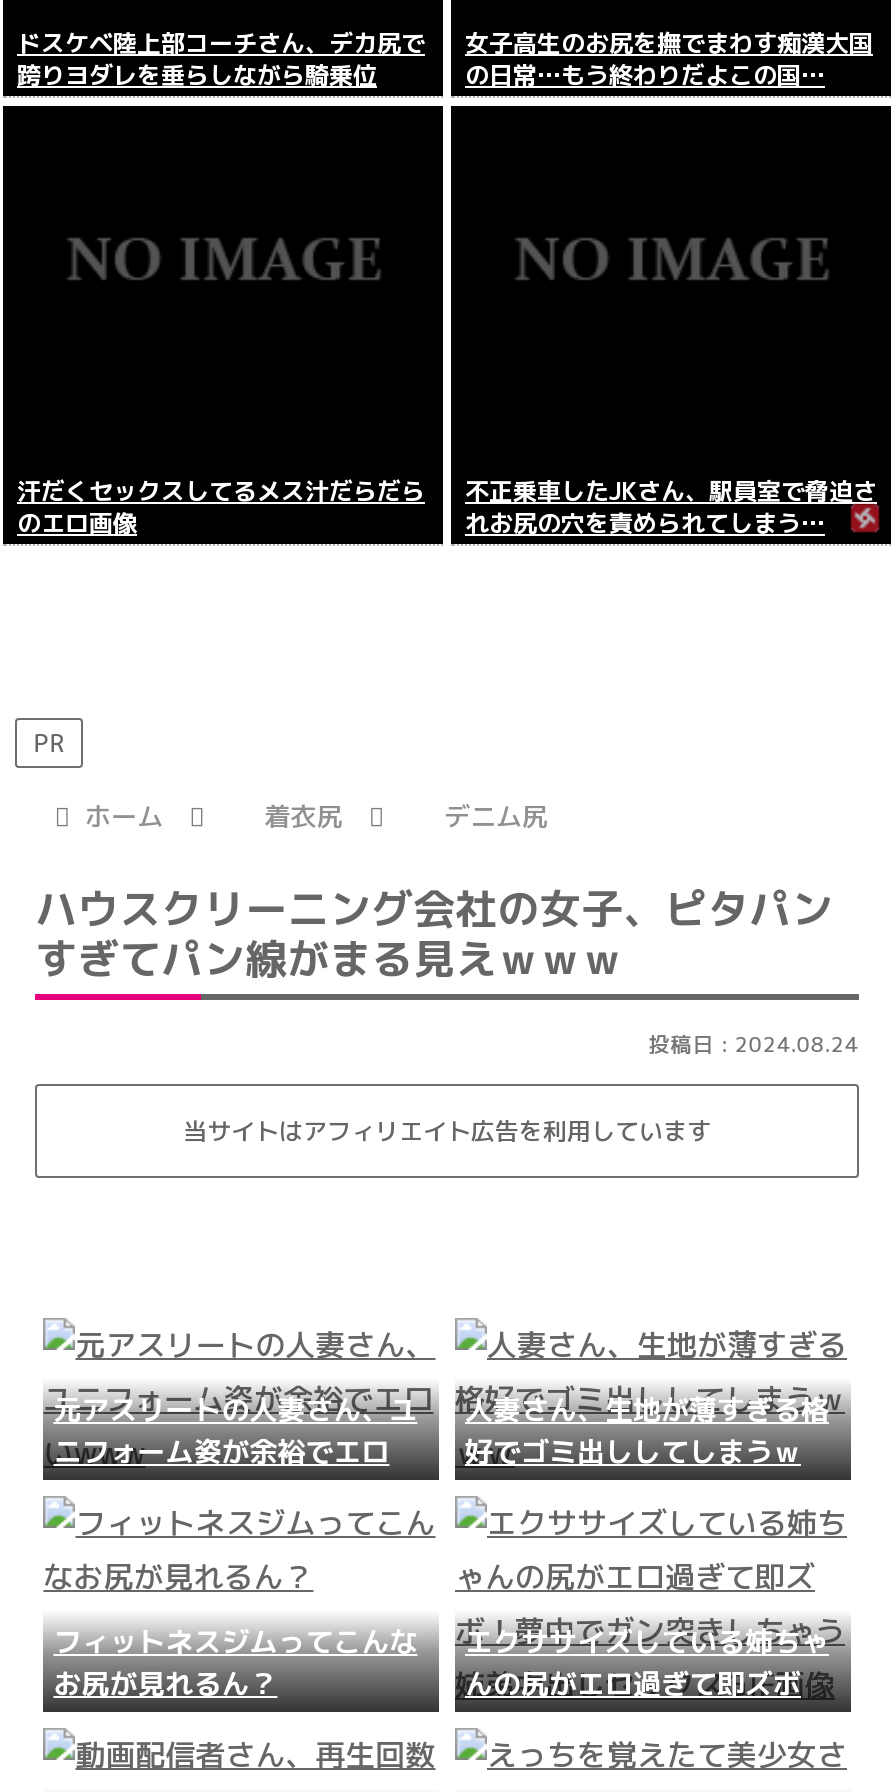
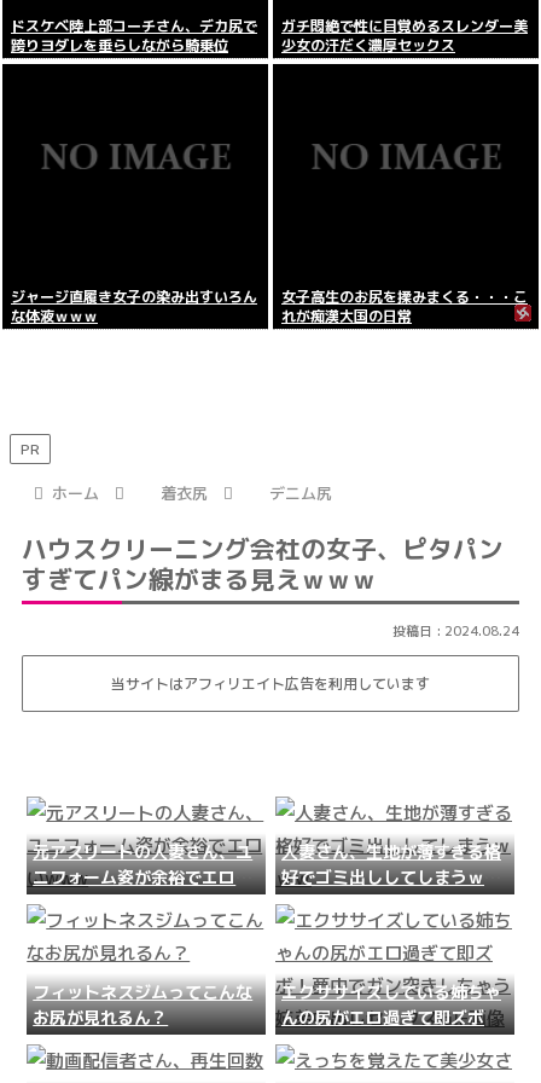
- 女子高生のお尻を撫でまわす痴漢大国
- の日常…もう終わりだよこの国…
+ ガチ悶絶で性に目覚めるスレンダー美
+ 少女の汗だく濃厚セックス

- 汗だくセックスしてるメス汁だらだら
- のエロ画像
+ ジャージ直履き女子の染み出すいろん
+ な体液ｗｗｗ

- 不正乗車したJKさん、駅員室で脅迫さ
- れお尻の穴を責められてしまう…
+ 女子高生のお尻を揉みまくる・・・こ
+ れが痴漢大国の日常
